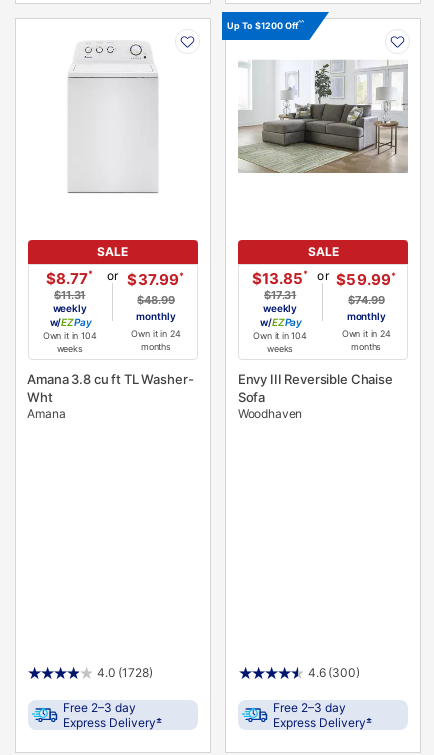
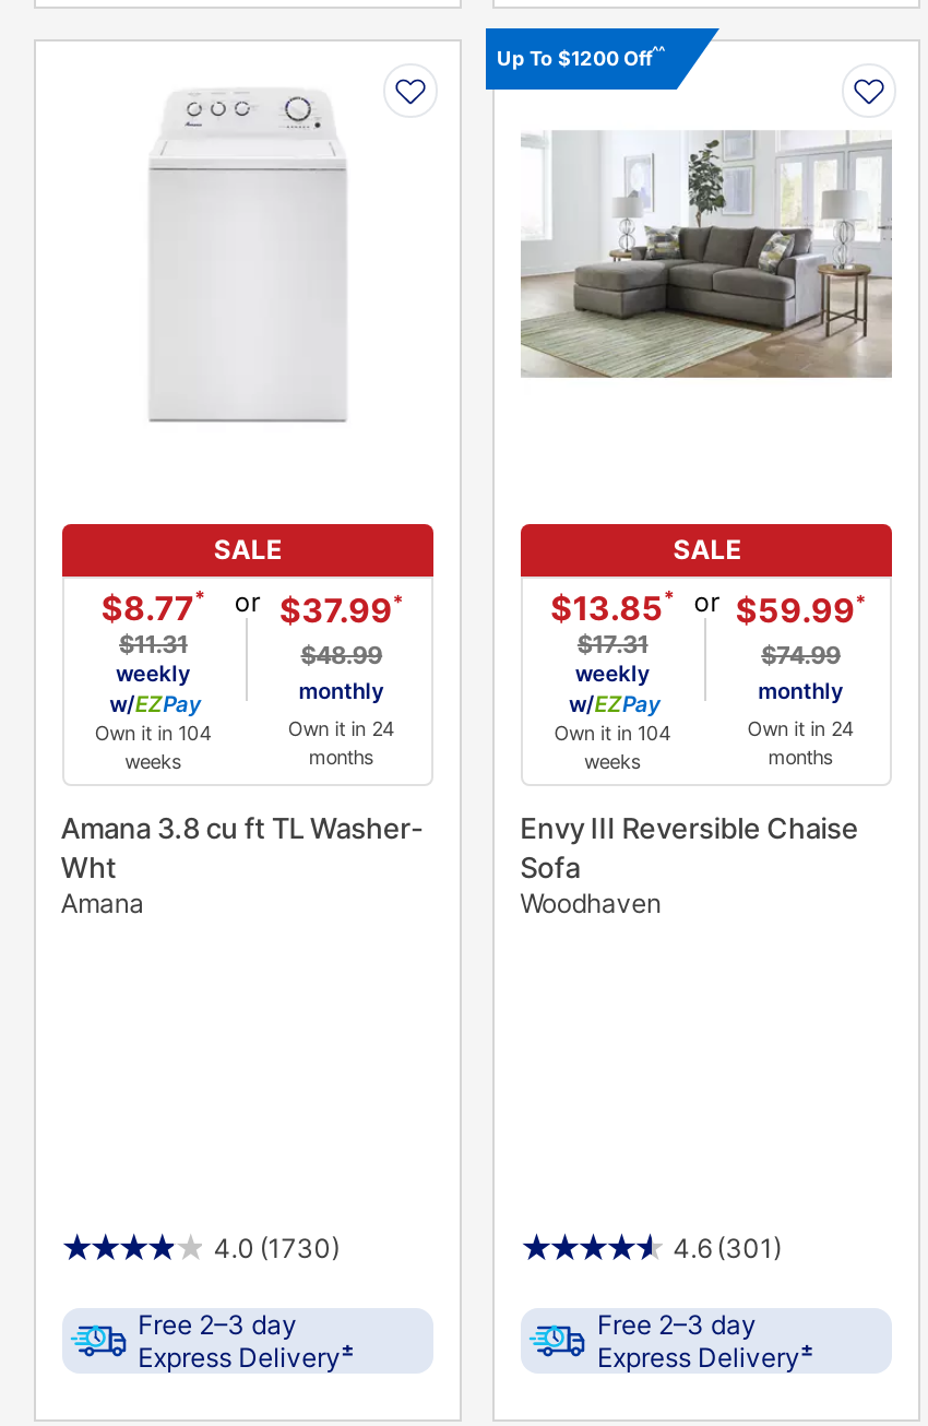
- 4.0 (1728)
+ 4.0 (1730)

- 4.6 (300)
+ 4.6 (301)
